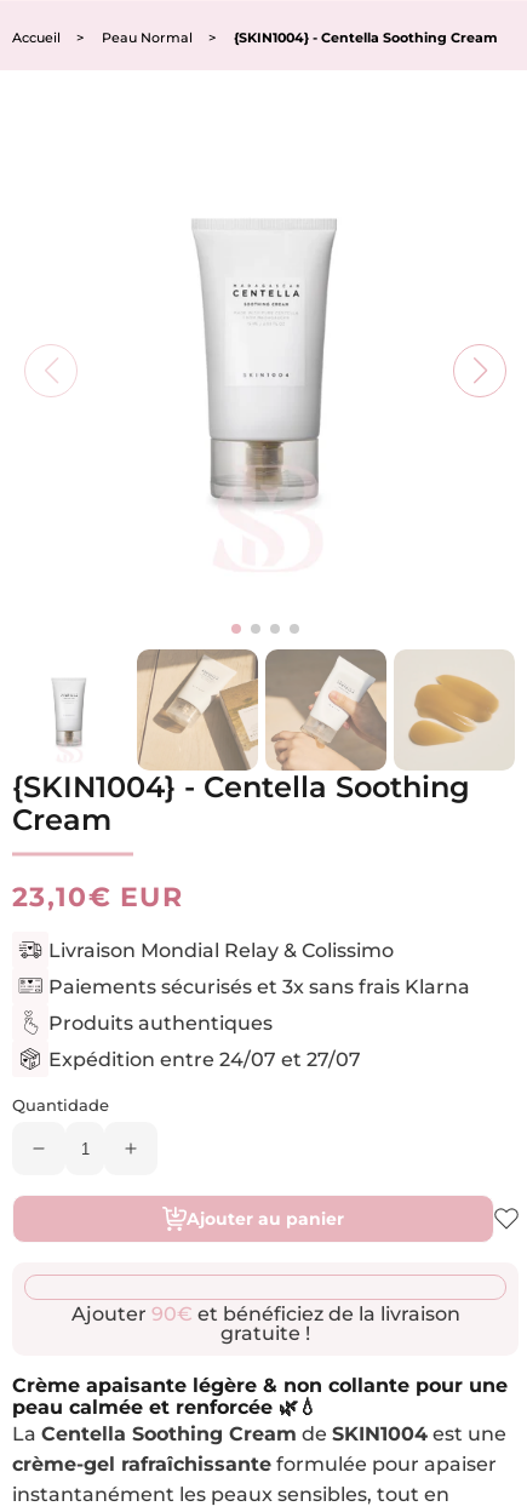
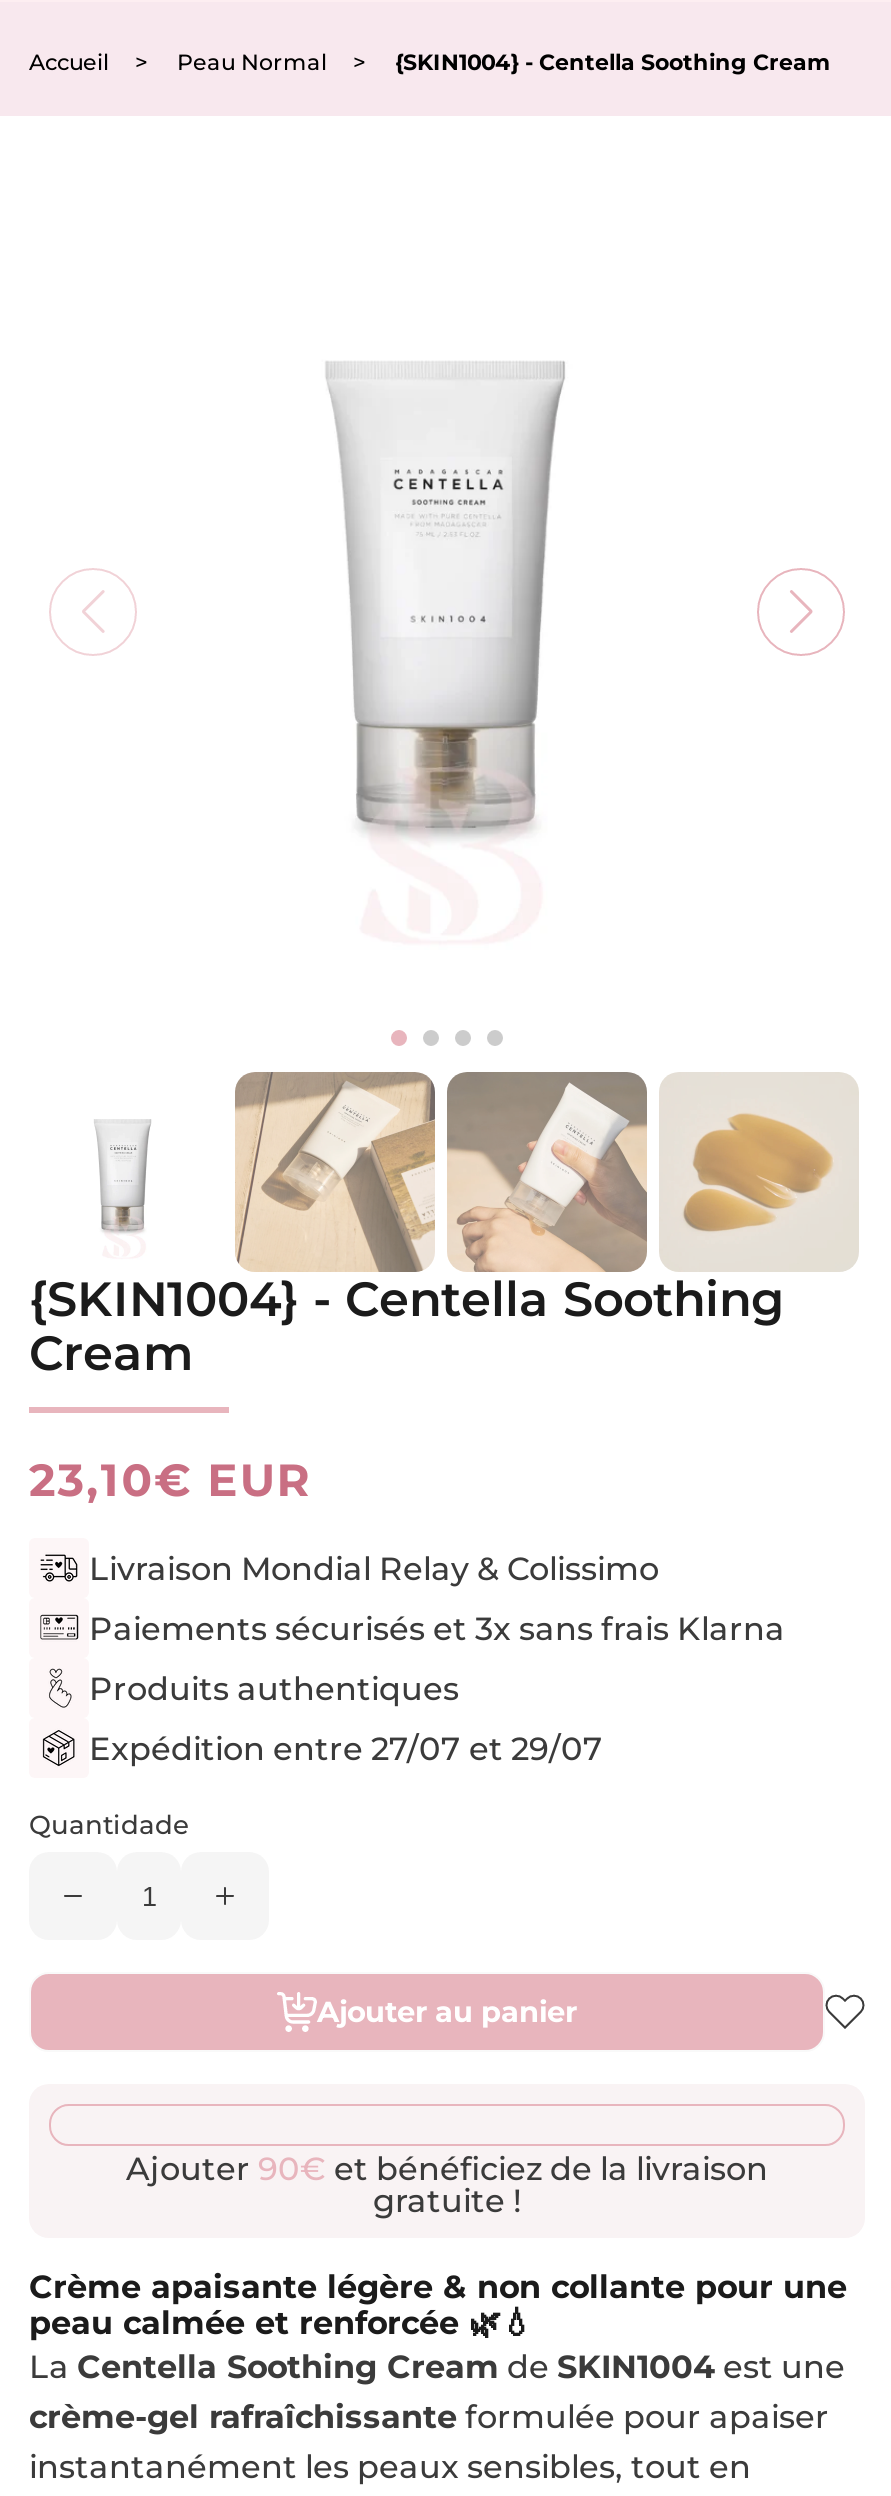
- Expédition entre 24/07 et 27/07
+ Expédition entre 27/07 et 29/07
